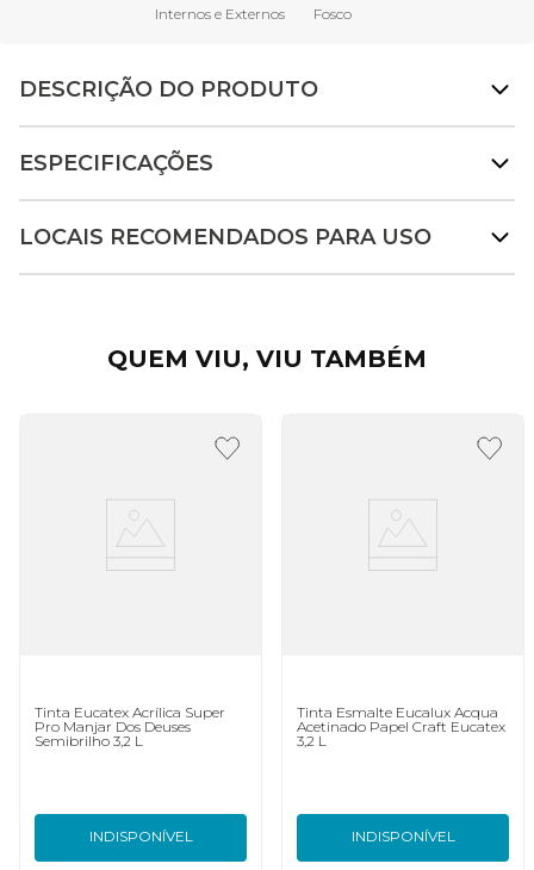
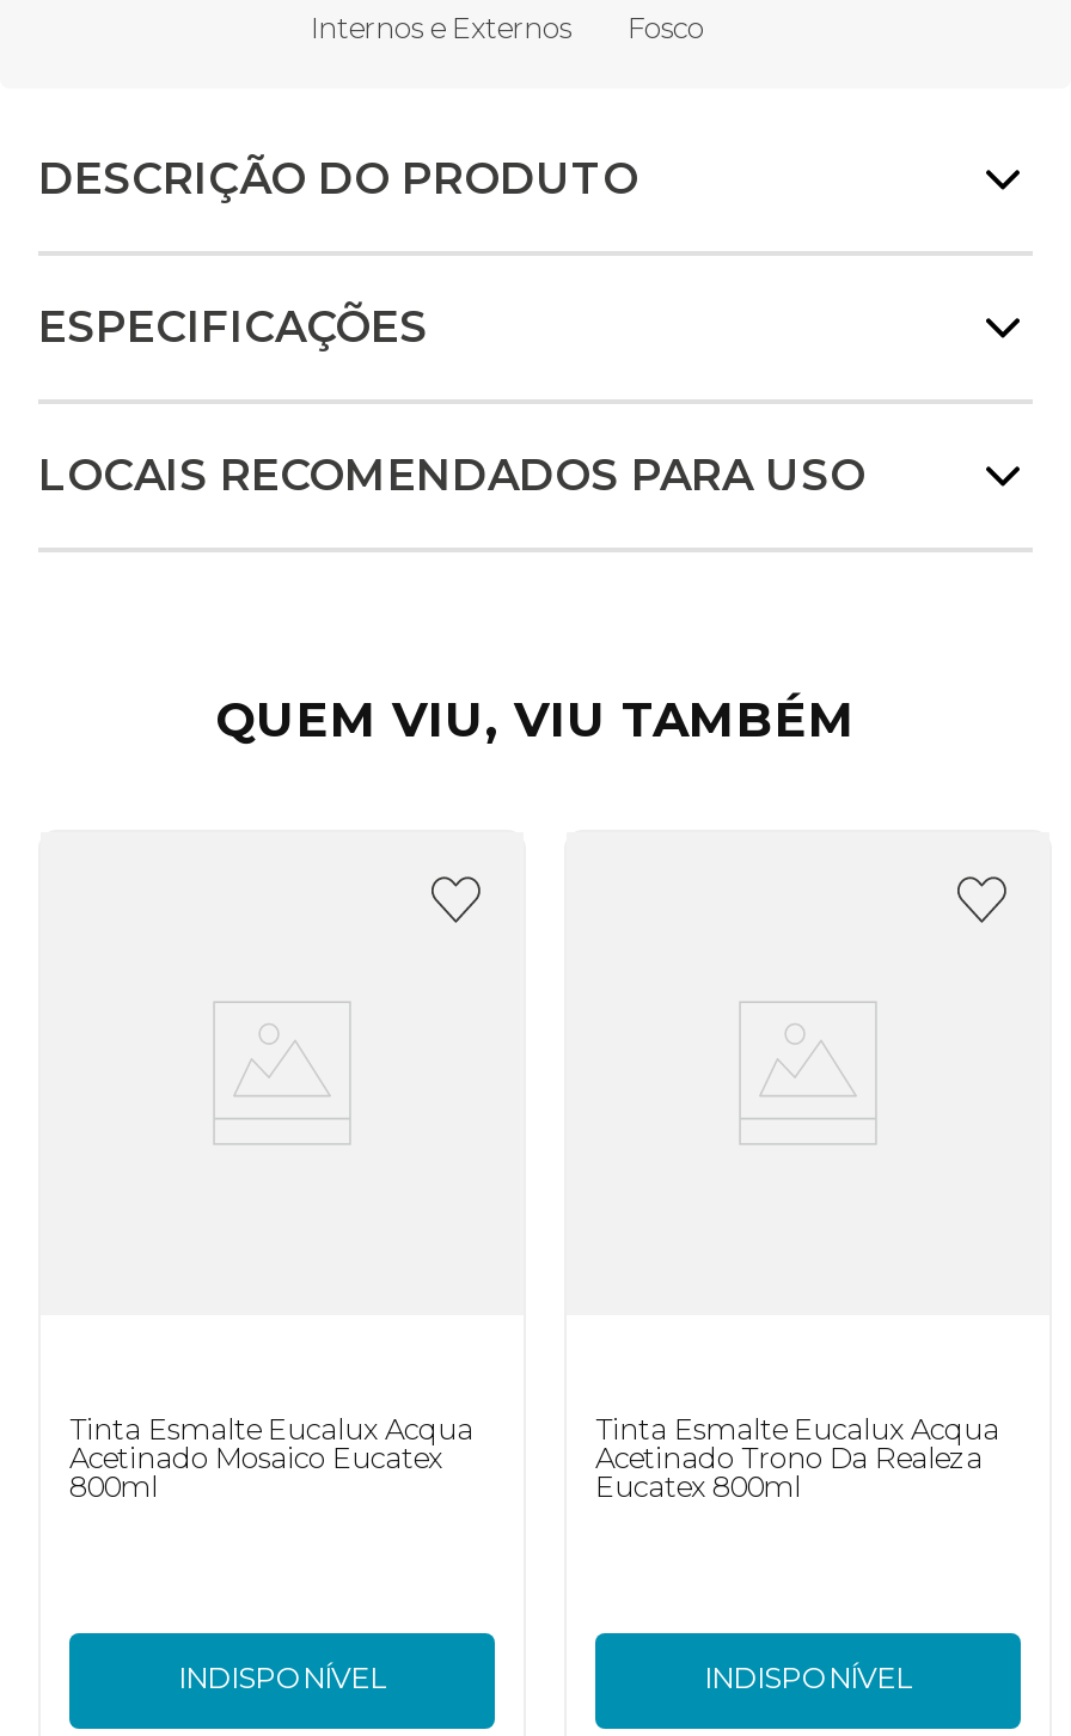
- Tinta Eucatex Acrílica Super
- Pro Manjar Dos Deuses
- Semibrilho 3,2 L
+ Tinta Esmalte Eucalux Acqua
+ Acetinado Mosaico Eucatex
+ 800ml

- Acetinado Papel Craft Eucatex
- 3,2 L
+ Acetinado Trono Da Realeza
+ Eucatex 800ml
